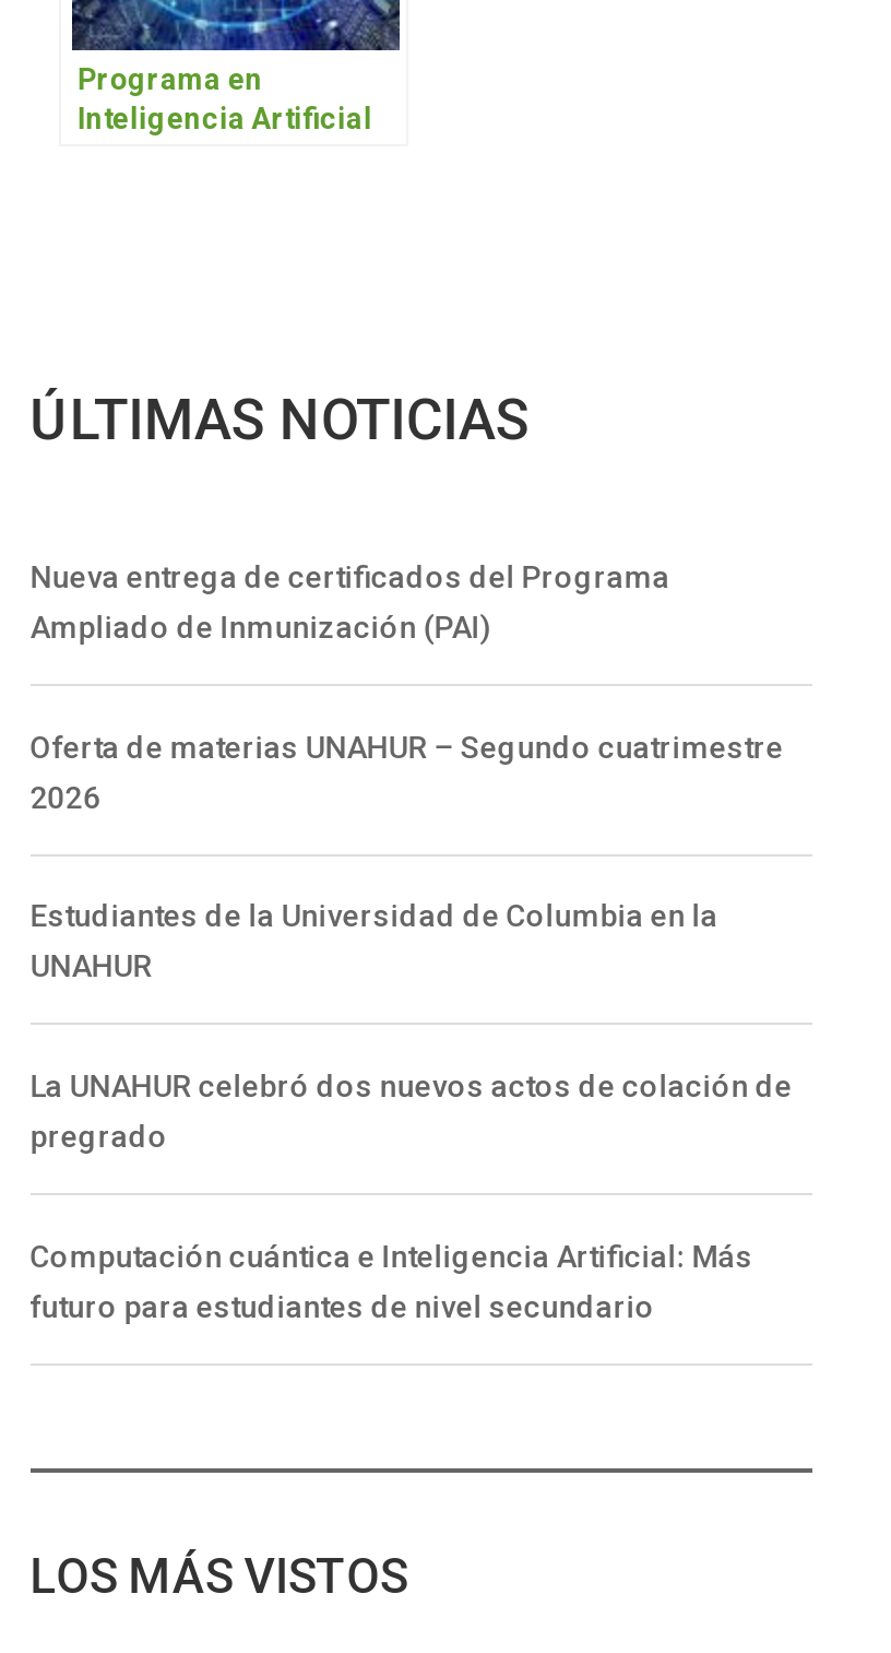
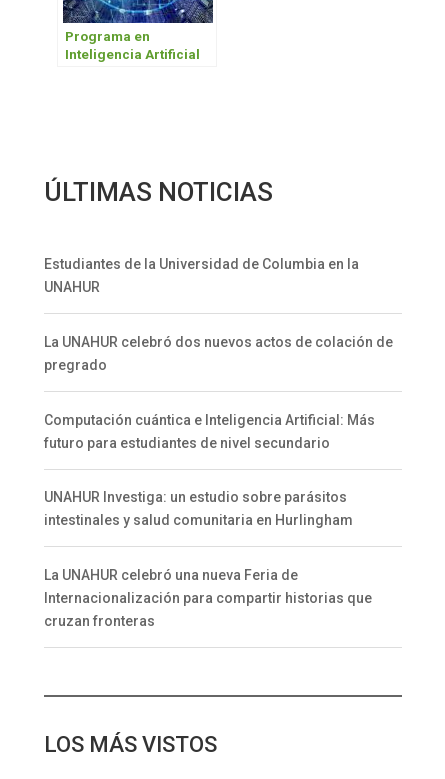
- Nueva entrega de certificados del Programa
- Ampliado de Inmunización (PAI)
- Oferta de materias UNAHUR – Segundo cuatrimestre
- 2026

moved up: Estudiantes de la Universidad de Columbia en la | UNAHUR | La UNAHUR celebró dos nuevos actos de colación de | pregrado | Computación cuántica e Inteligencia Artificial: Más | futuro para estudiantes de nivel secundario

+ UNAHUR Investiga: un estudio sobre parásitos
+ intestinales y salud comunitaria en Hurlingham
+ La UNAHUR celebró una nueva Feria de
+ Internacionalización para compartir historias que
+ cruzan fronteras
